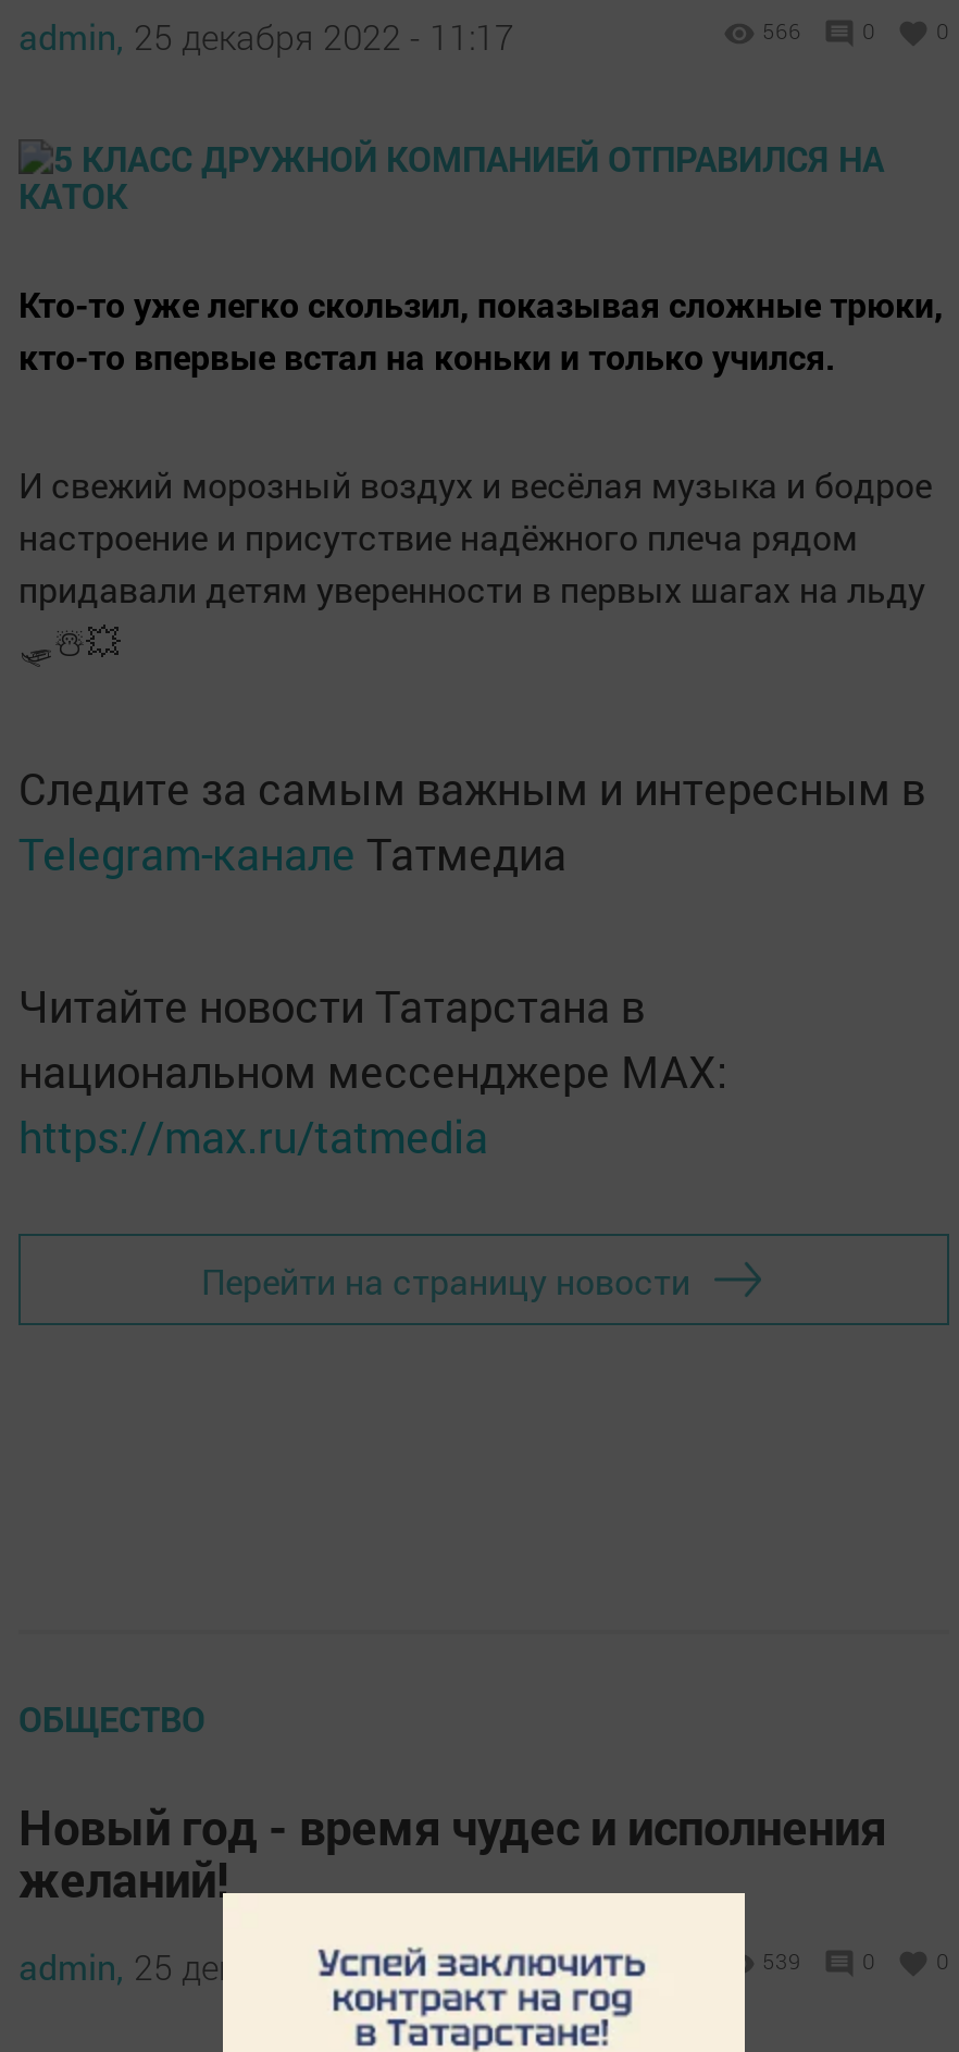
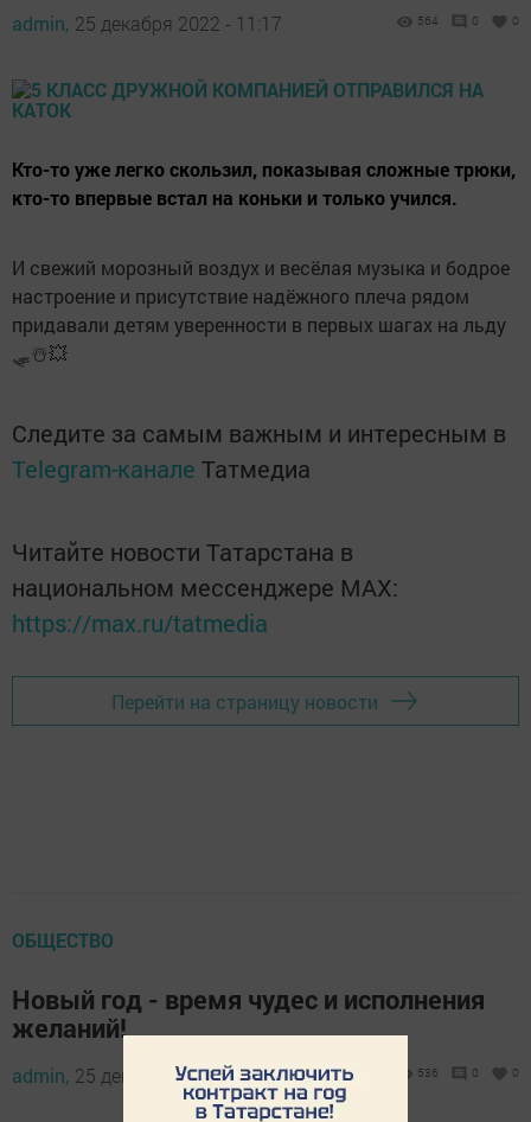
- 566
+ 564

- 539
+ 536
